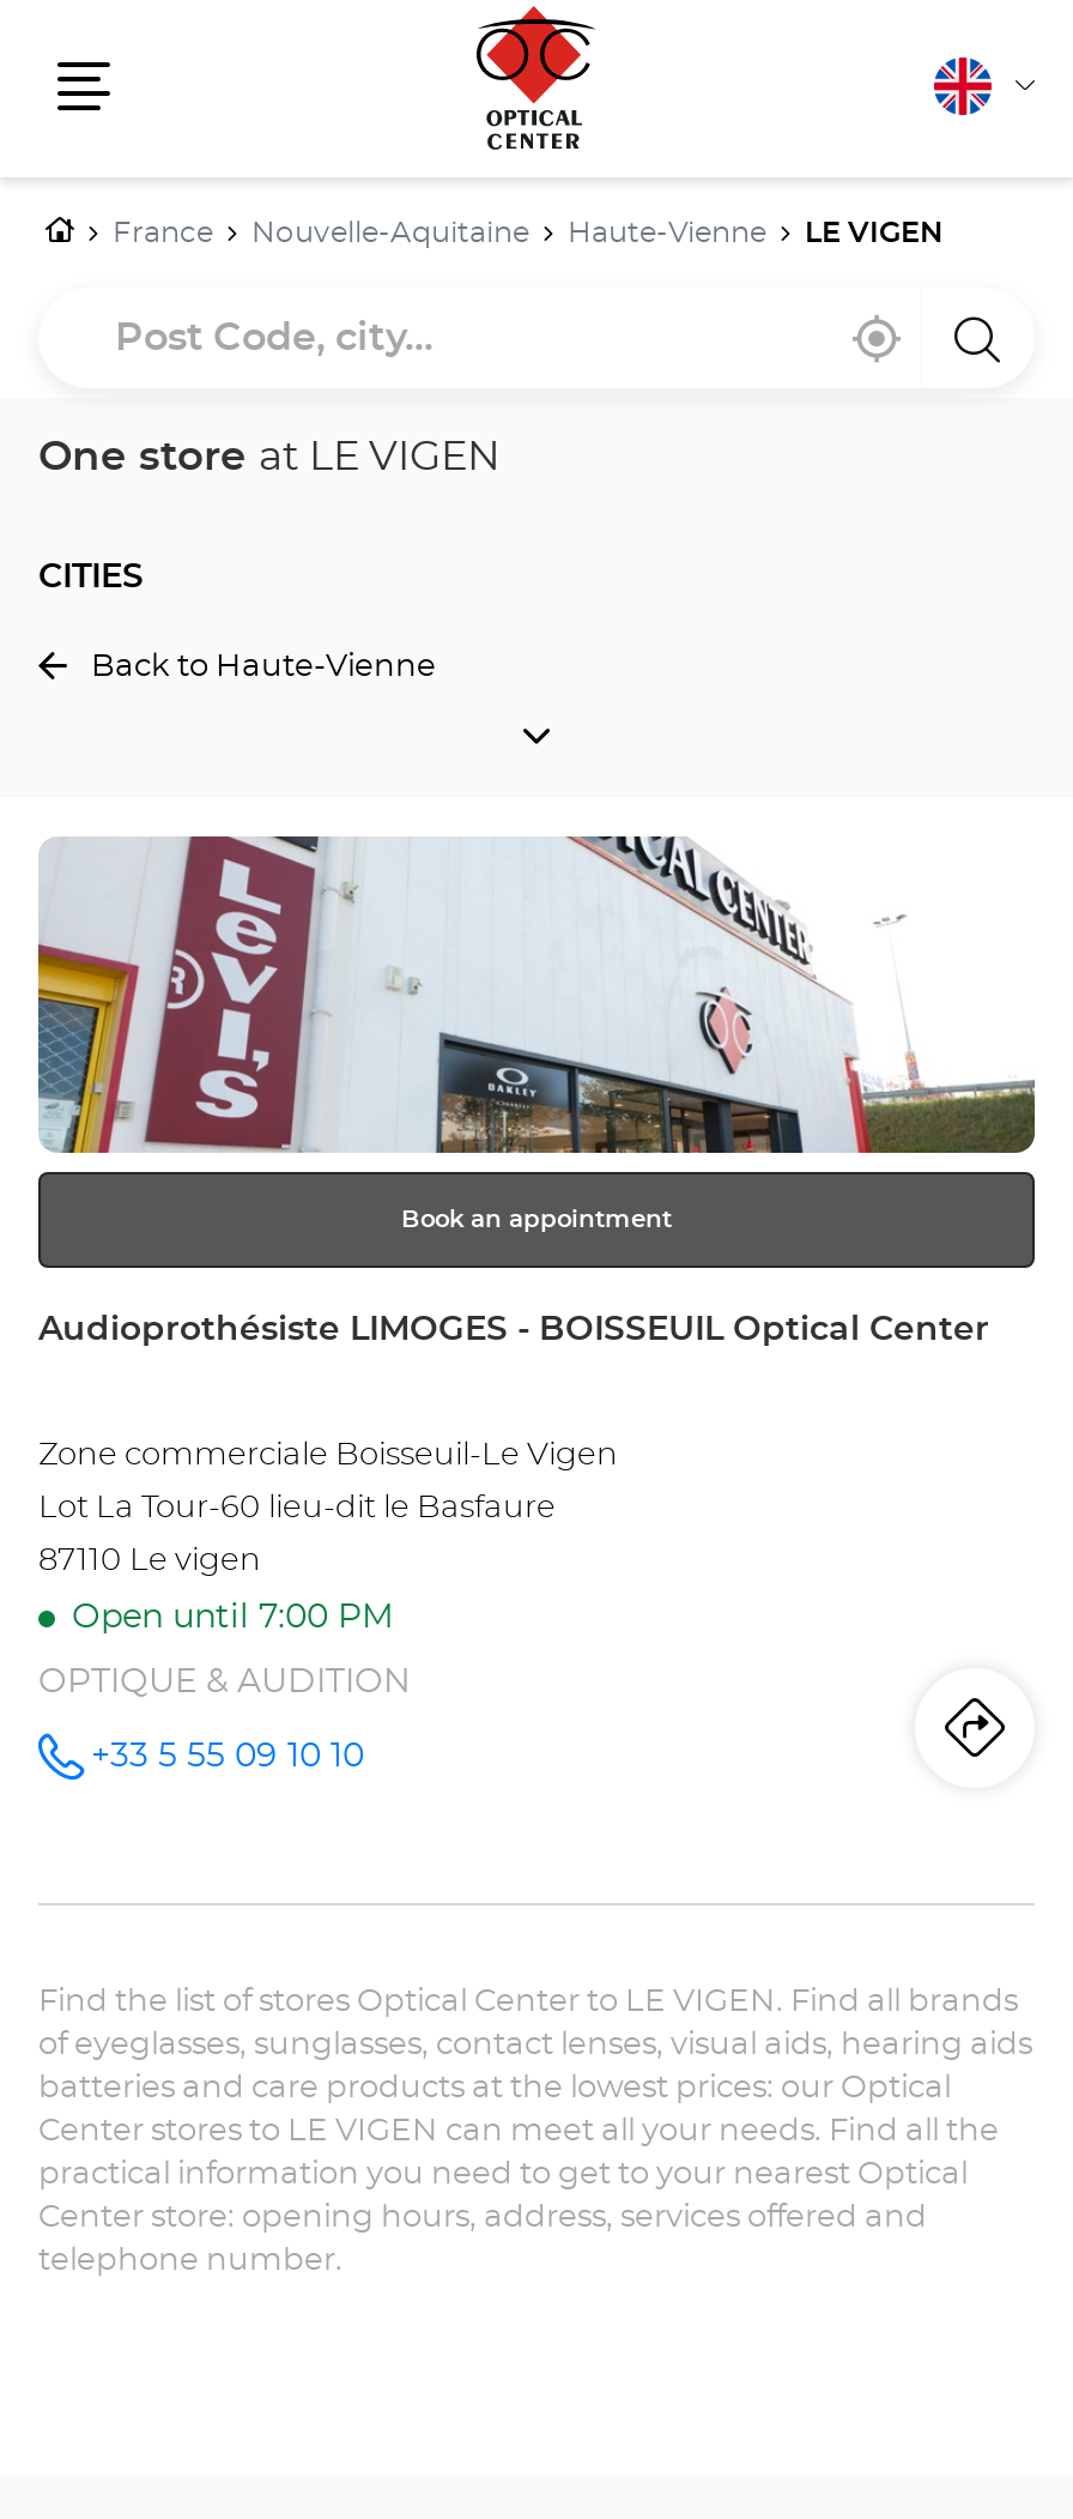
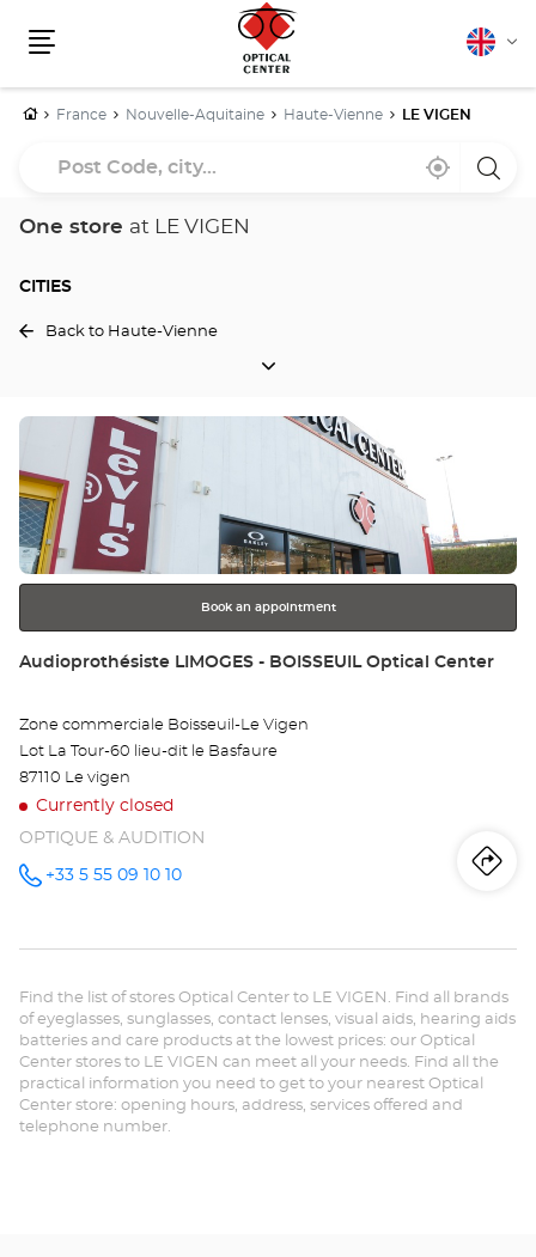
- Open until 7:00 PM
+ Currently closed
